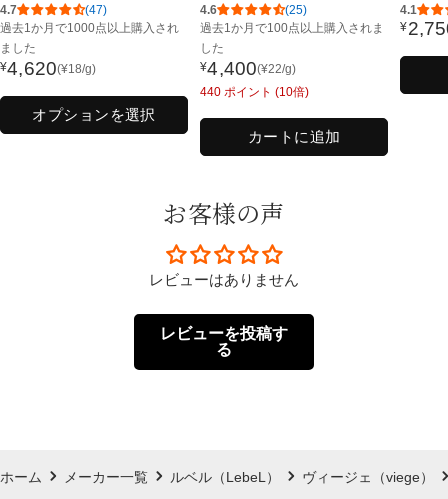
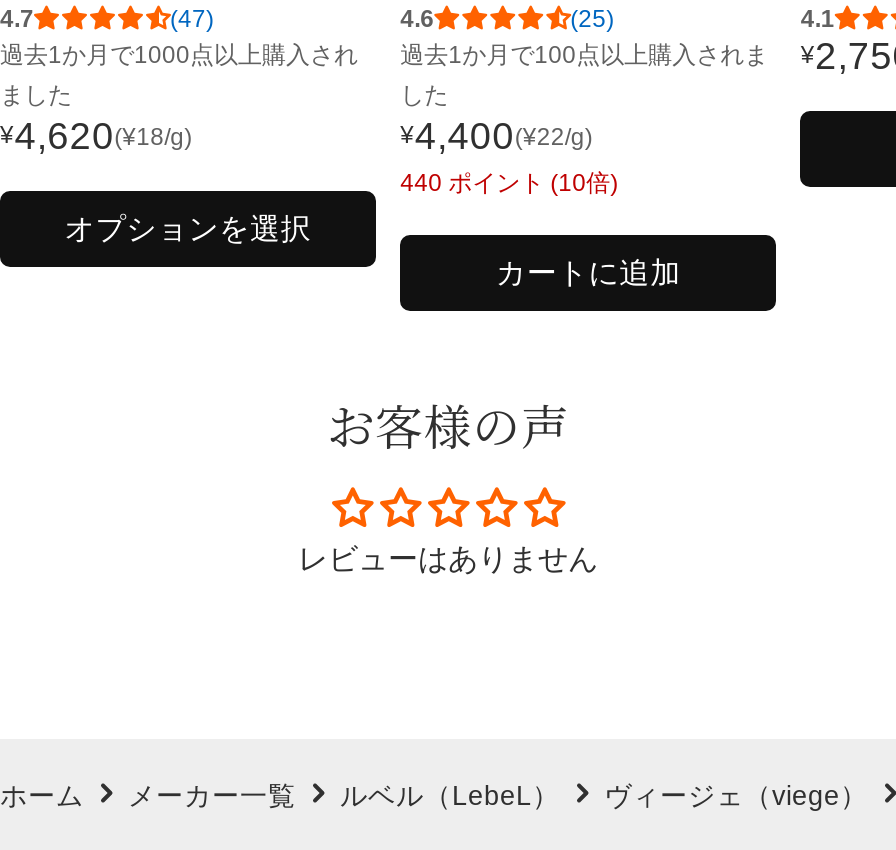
- レビューを投稿す
- る
